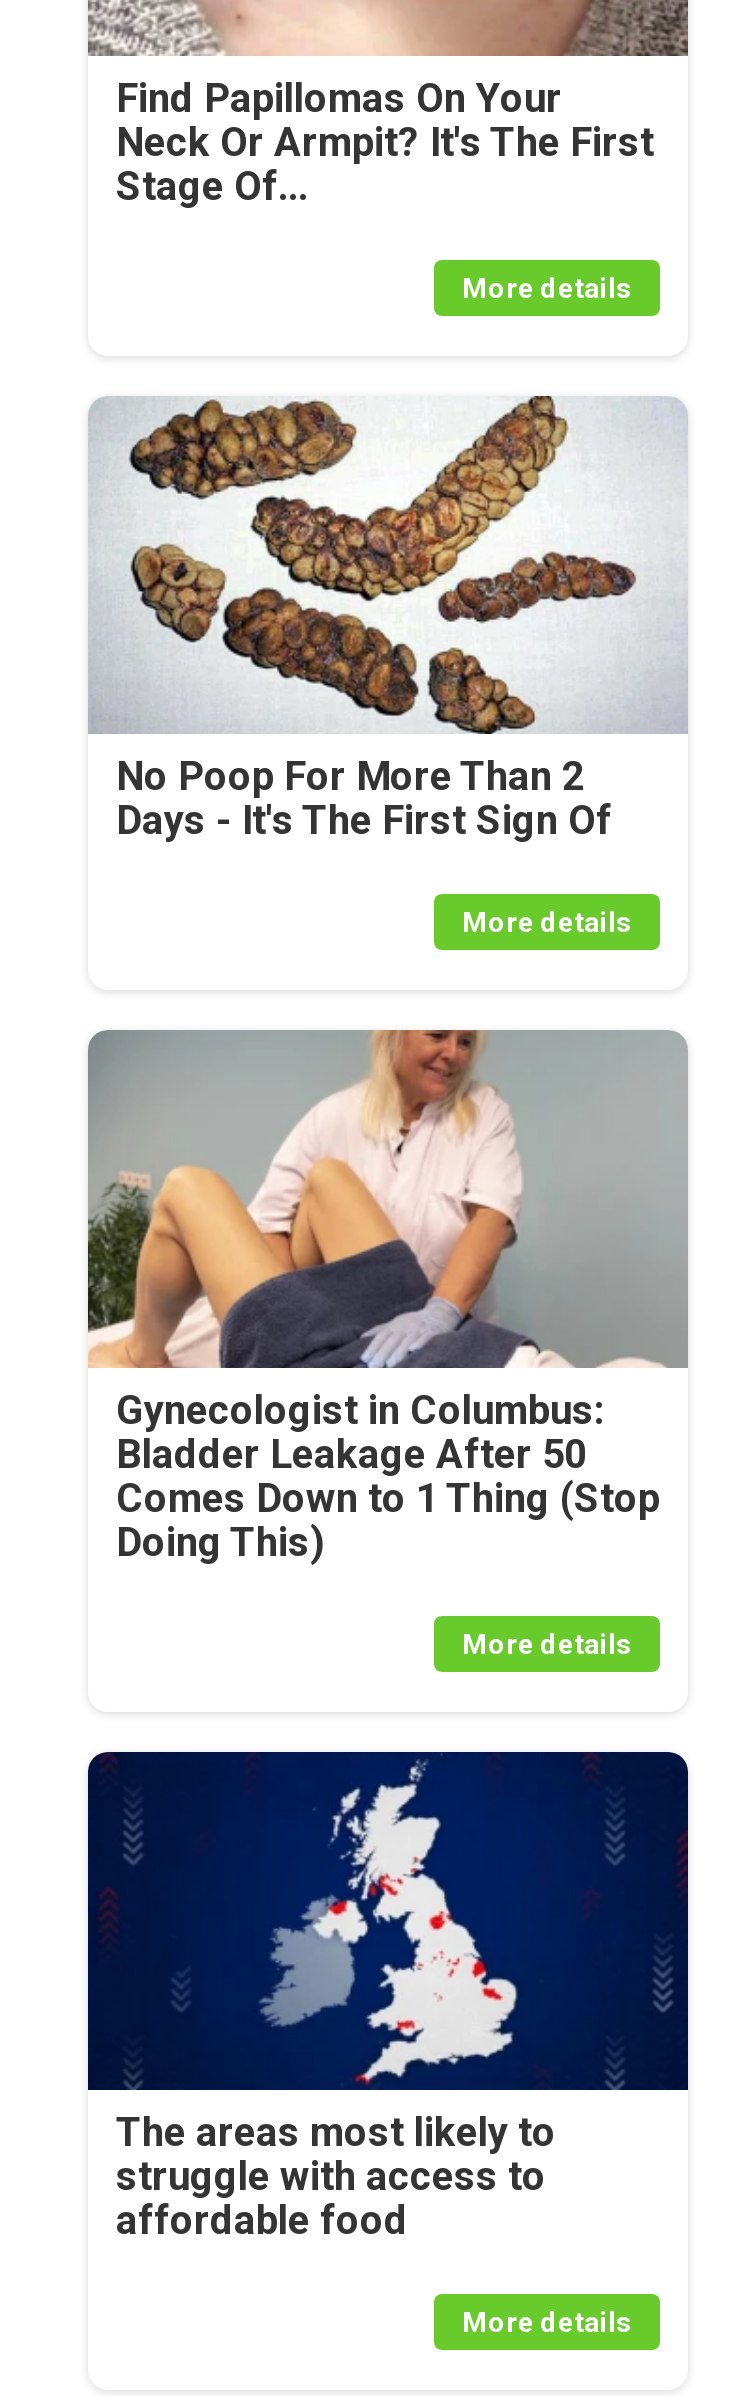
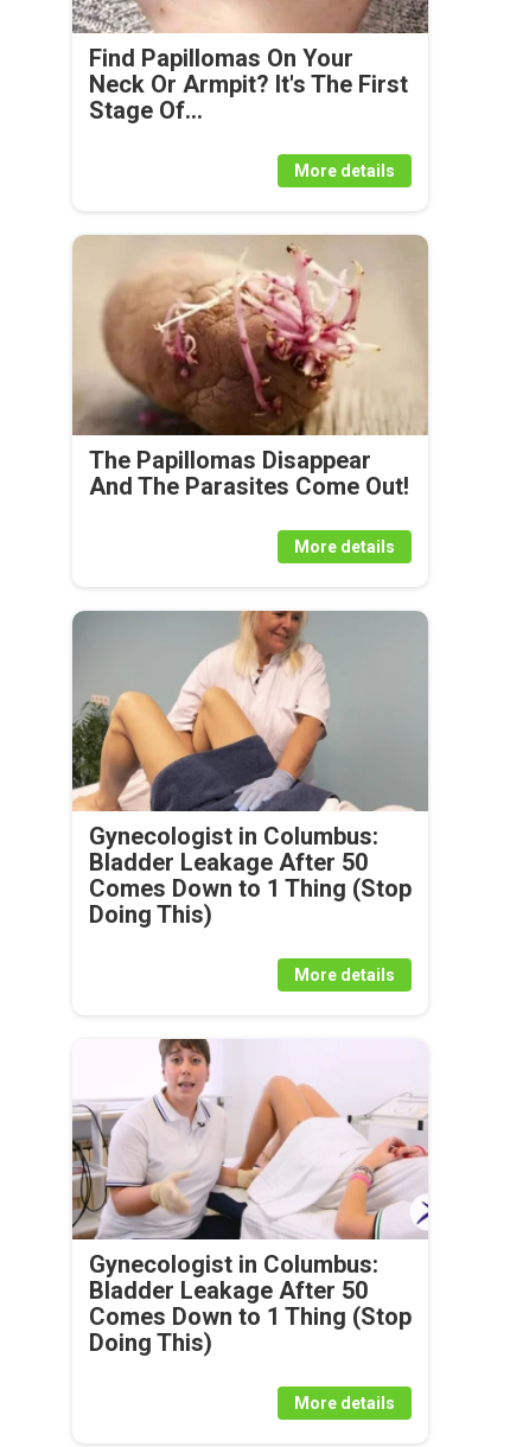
- [image]
- No Poop For More Than 2
- Days - It's The First Sign Of
+ [image]
+ The Papillomas Disappear
+ And The Parasites Come Out!

- [image]
- The areas most likely to
- struggle with access to
- affordable food
+ [image]
+ Gynecologist in Columbus:
+ Bladder Leakage After 50
+ Comes Down to 1 Thing (Stop
+ Doing This)
